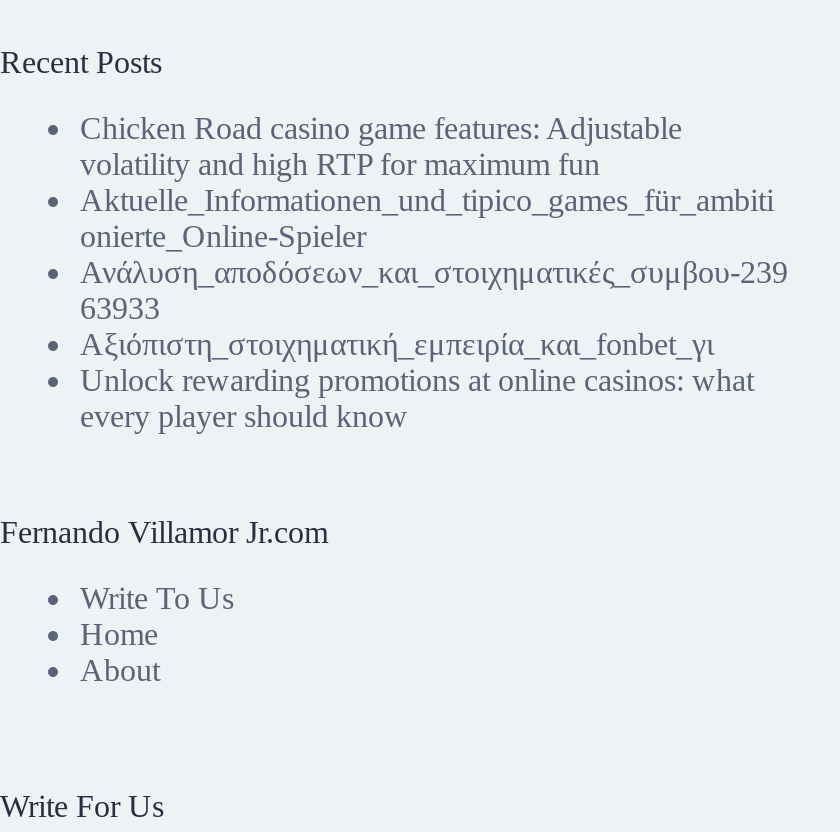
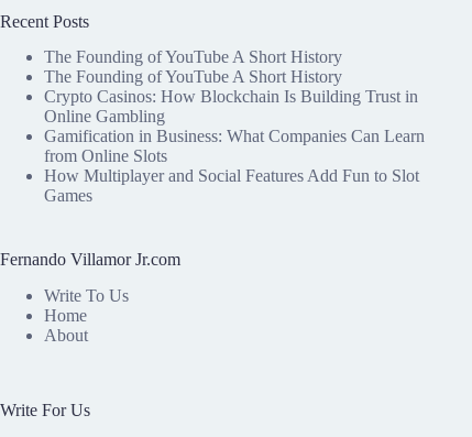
- Chicken Road casino game features: Adjustable
- volatility and high RTP for maximum fun
- Aktuelle_Informationen_und_tipico_games_für_ambiti
- onierte_Online-Spieler
- Ανάλυση_αποδόσεων_και_στοιχηματικές_συμβου-239
- 63933
- Αξιόπιστη_στοιχηματική_εμπειρία_και_fonbet_γι
- Unlock rewarding promotions at online casinos: what
- every player should know
+ The Founding of YouTube A Short History
+ The Founding of YouTube A Short History
+ Crypto Casinos: How Blockchain Is Building Trust in
+ Online Gambling
+ Gamification in Business: What Companies Can Learn
+ from Online Slots
+ How Multiplayer and Social Features Add Fun to Slot
+ Games
